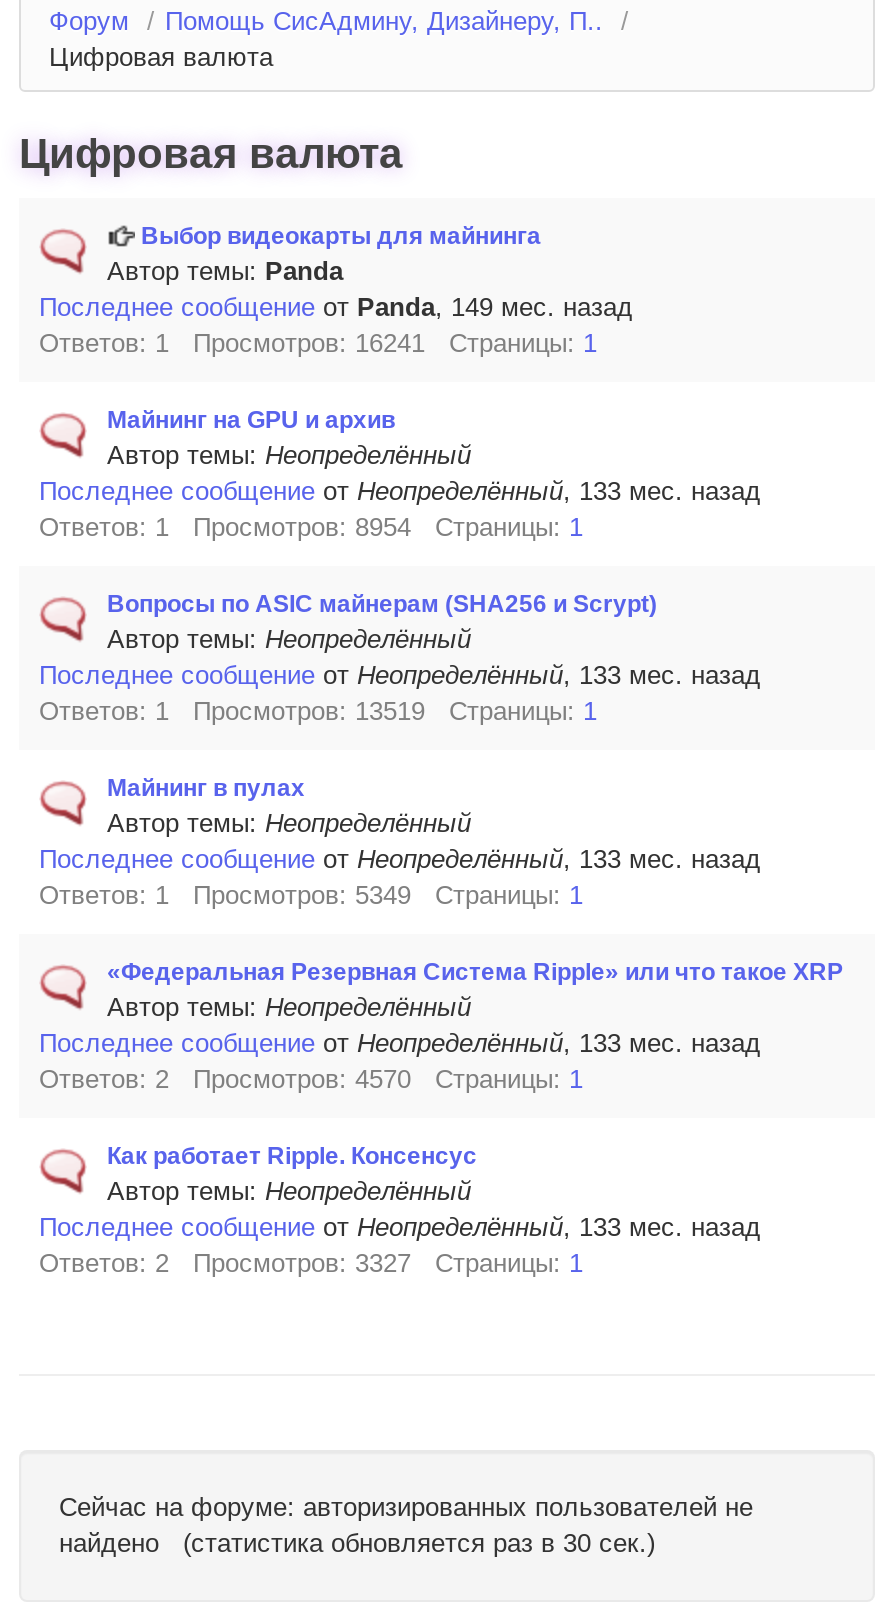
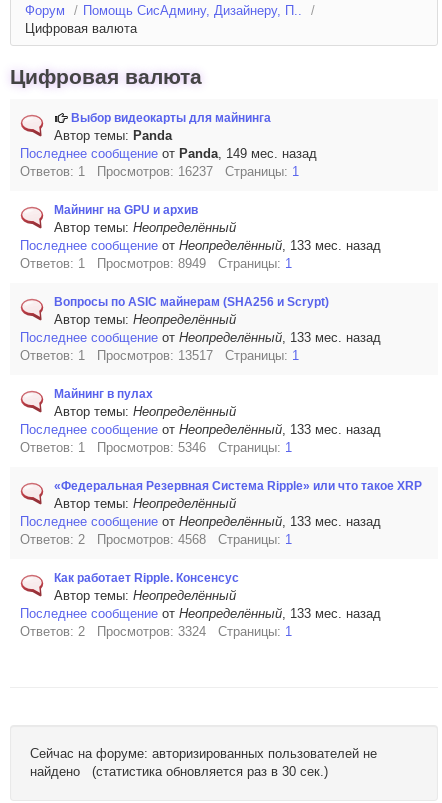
- Ответов: 1 Просмотров: 16241 Страницы: 1
+ Ответов: 1 Просмотров: 16237 Страницы: 1

- Ответов: 1 Просмотров: 8954 Страницы: 1
+ Ответов: 1 Просмотров: 8949 Страницы: 1

- Ответов: 1 Просмотров: 13519 Страницы: 1
+ Ответов: 1 Просмотров: 13517 Страницы: 1

- Ответов: 1 Просмотров: 5349 Страницы: 1
+ Ответов: 1 Просмотров: 5346 Страницы: 1

- Ответов: 2 Просмотров: 4570 Страницы: 1
+ Ответов: 2 Просмотров: 4568 Страницы: 1

- Ответов: 2 Просмотров: 3327 Страницы: 1
+ Ответов: 2 Просмотров: 3324 Страницы: 1
